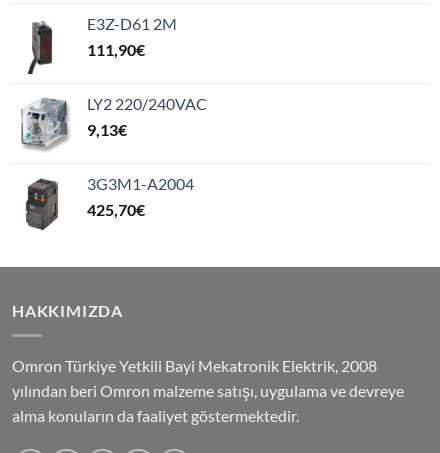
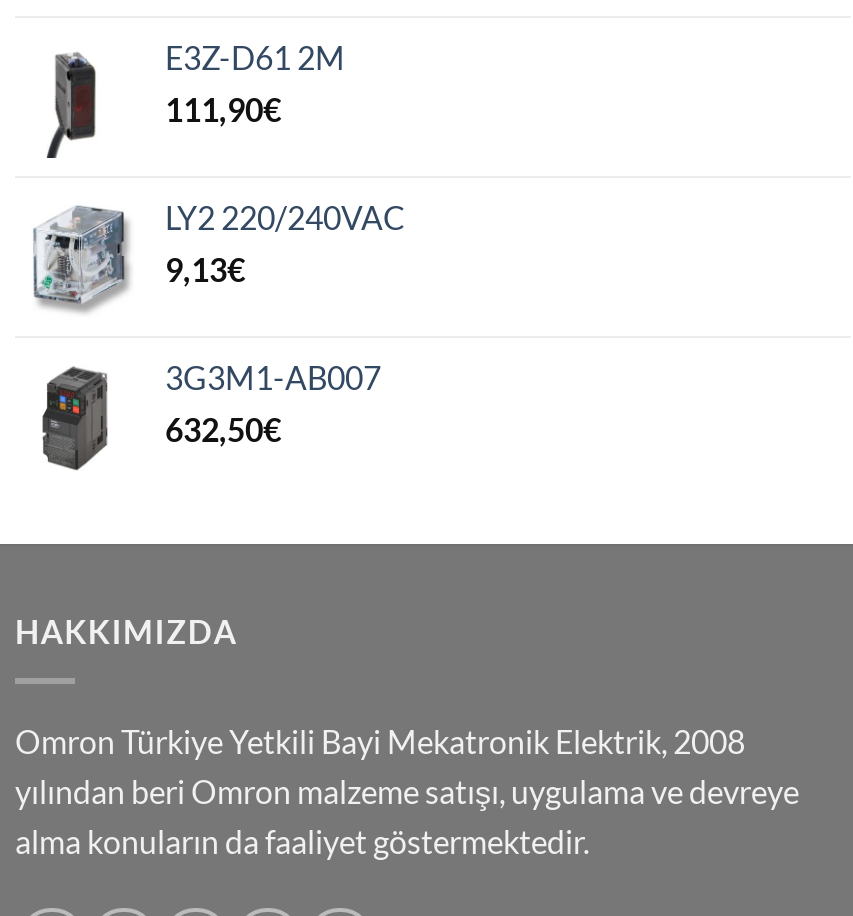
- 3G3M1-A2004
- 425,70€
+ 3G3M1-AB007
+ 632,50€
